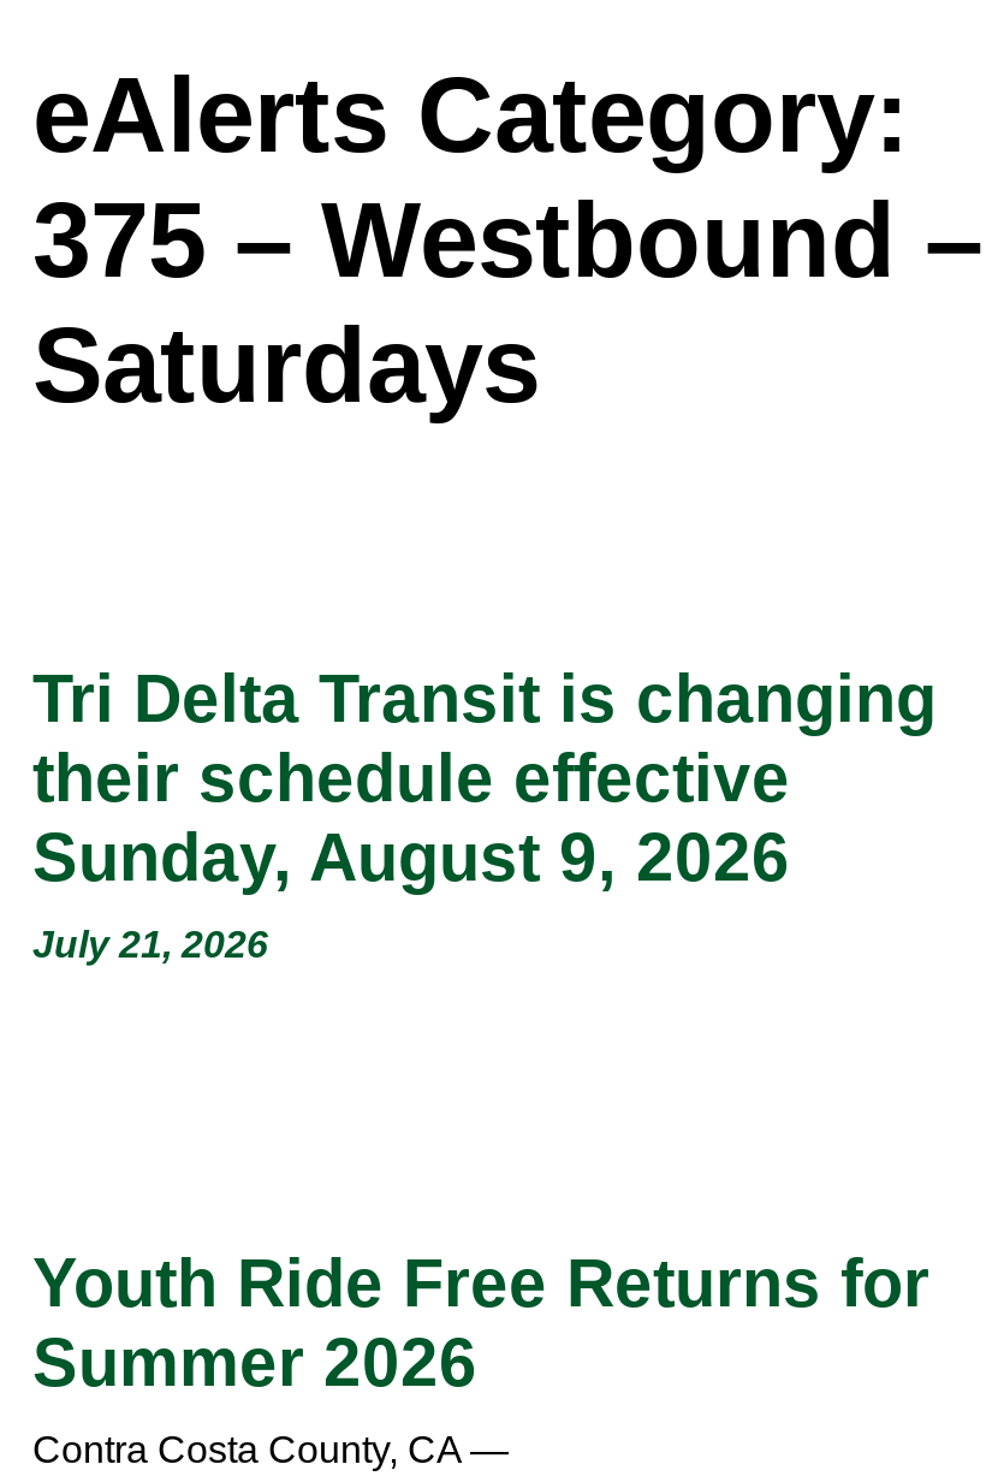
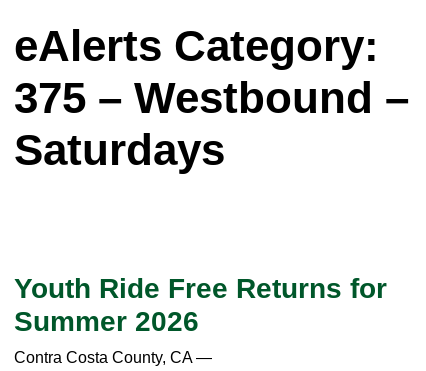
- Tri Delta Transit is changing
- their schedule effective
- Sunday, August 9, 2026
- July 21, 2026
